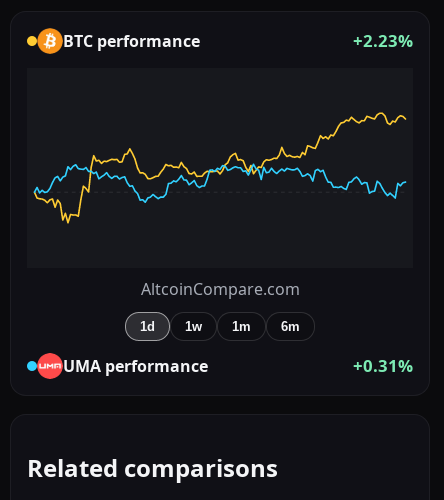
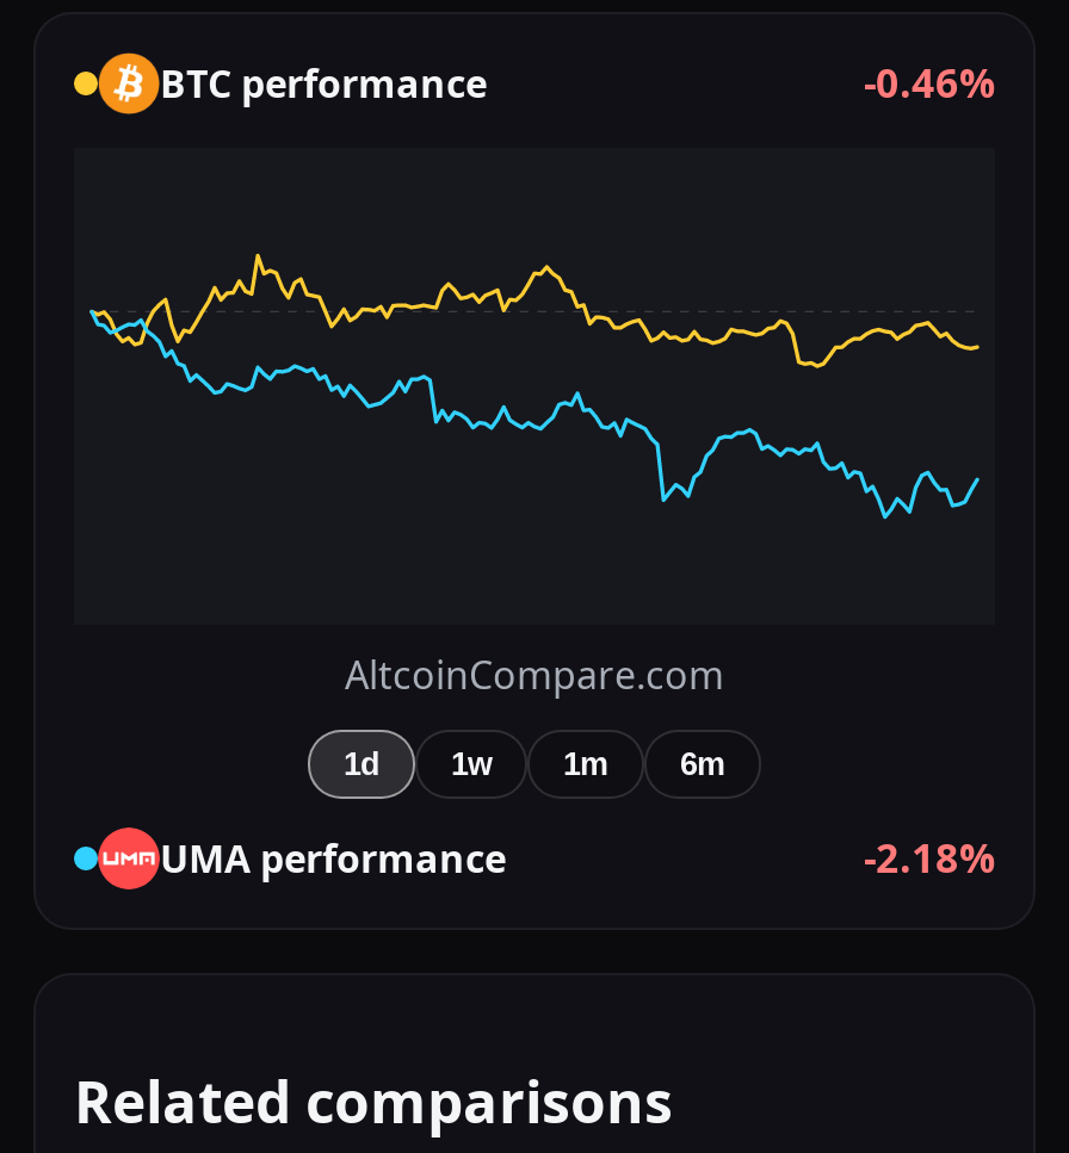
- +2.23%
+ -0.46%

- [image]
+ [image]

- +0.31%
+ -2.18%
